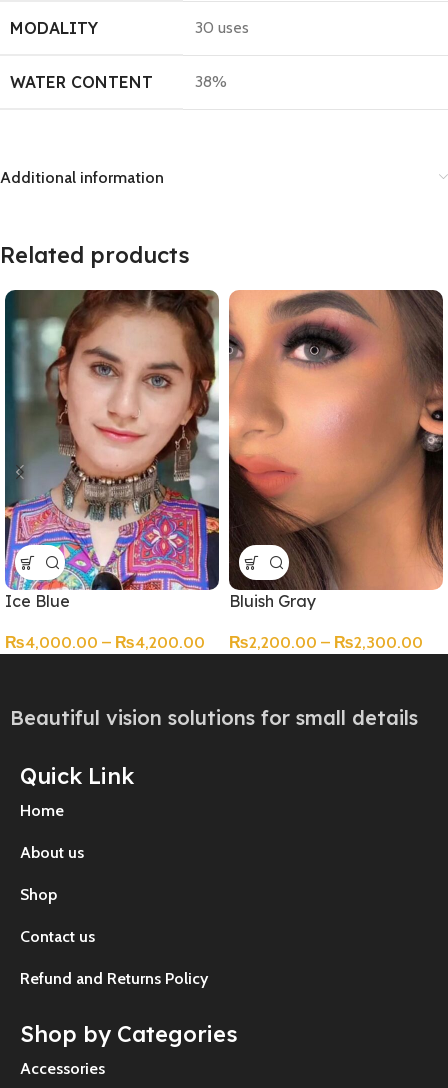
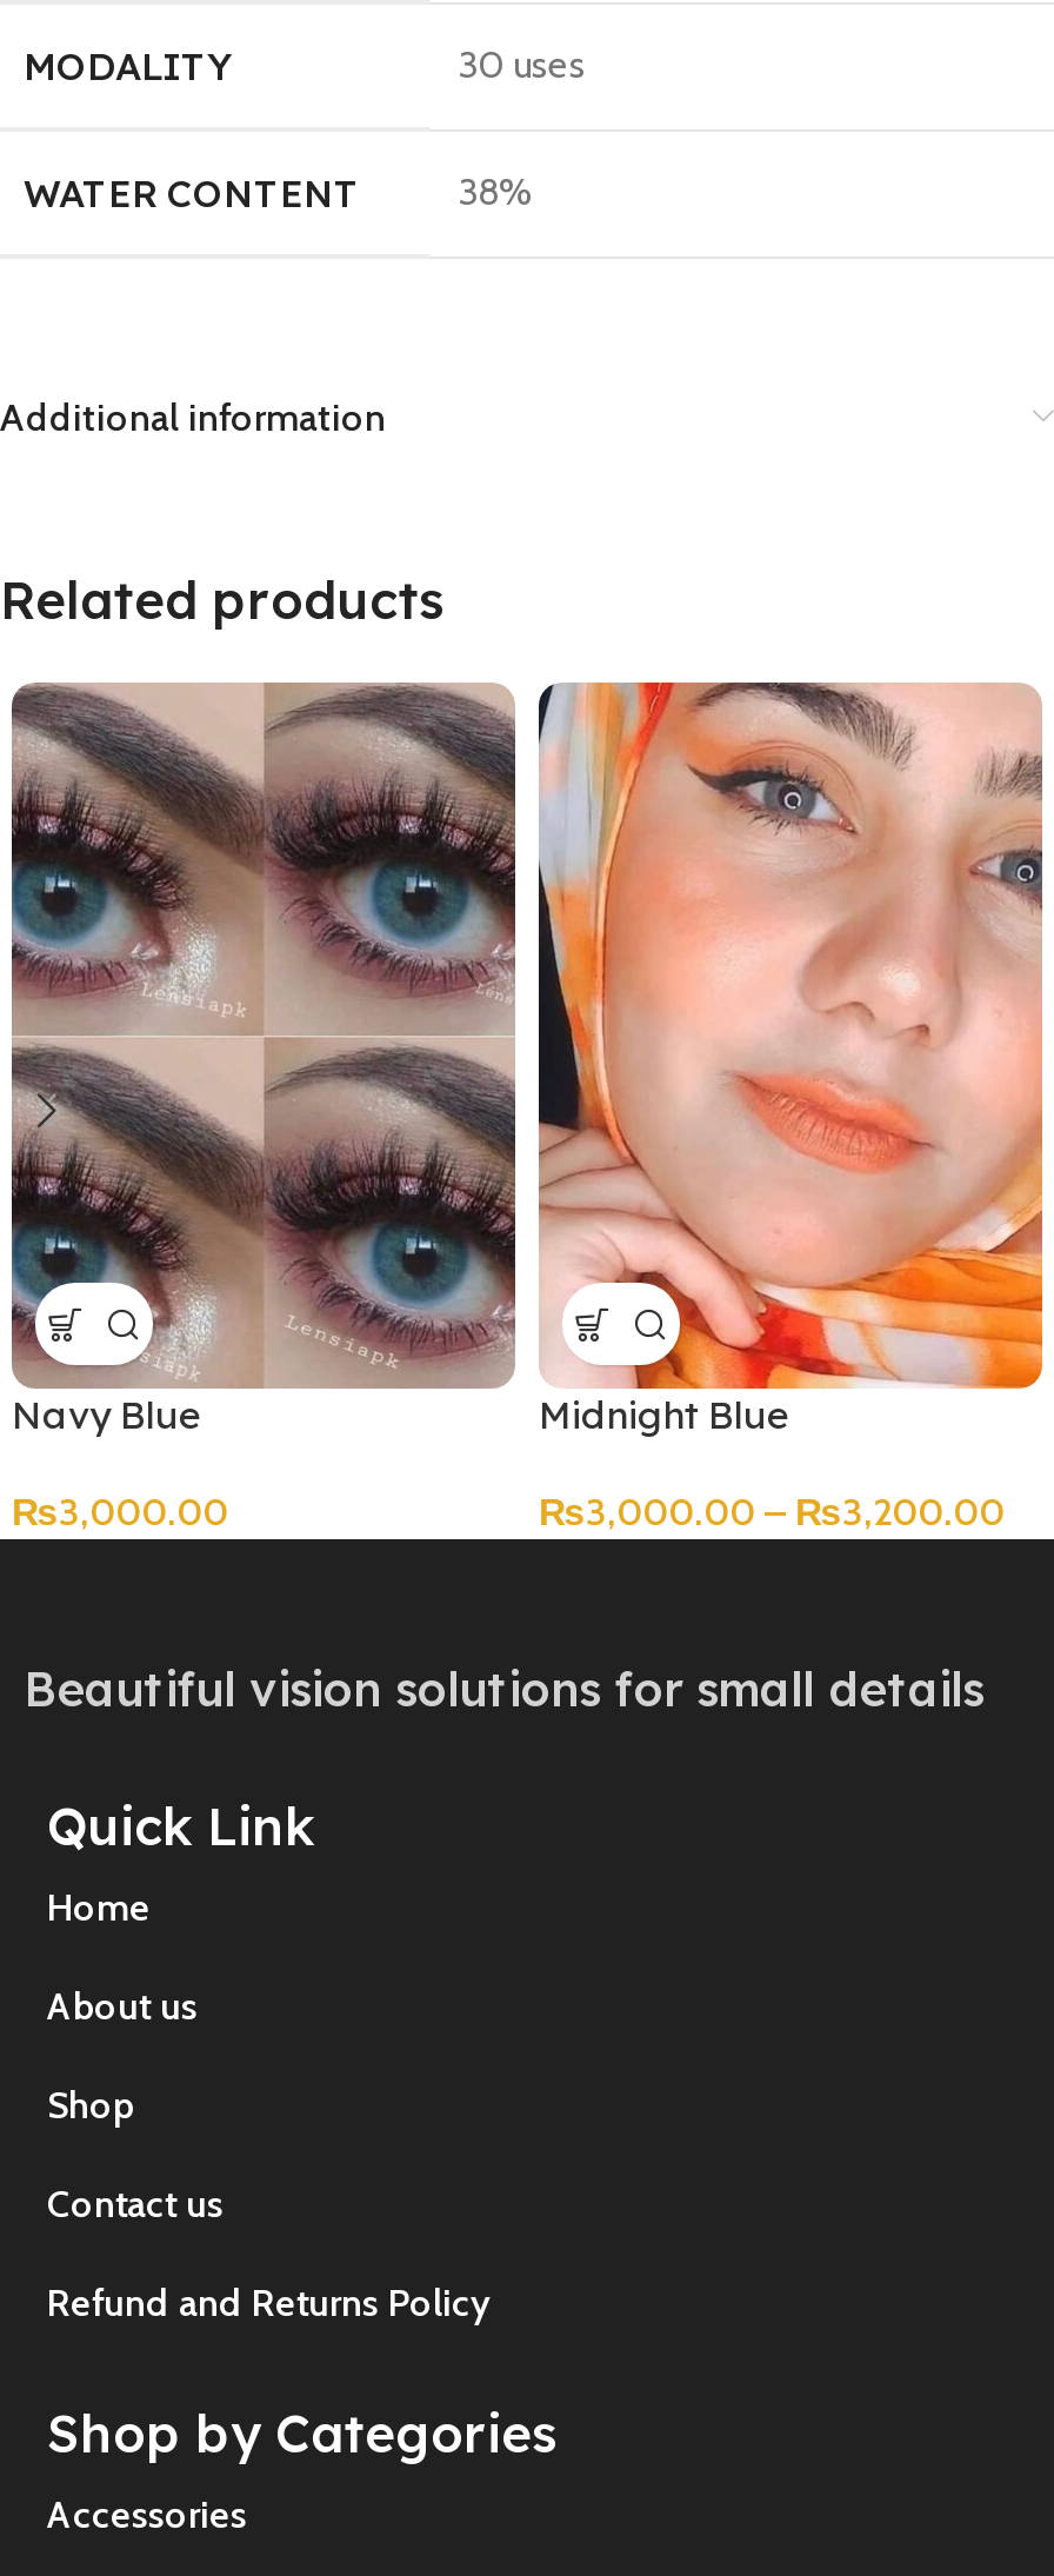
- [image]
- Ice Blue
+ [image]
+ Navy Blue

- [image]
- Bluish Gray
+ [image]
+ Midnight Blue

- ₨4,000.00 – ₨4,200.00
+ ₨3,000.00

- ₨2,200.00 – ₨2,300.00
+ ₨3,000.00 – ₨3,200.00
